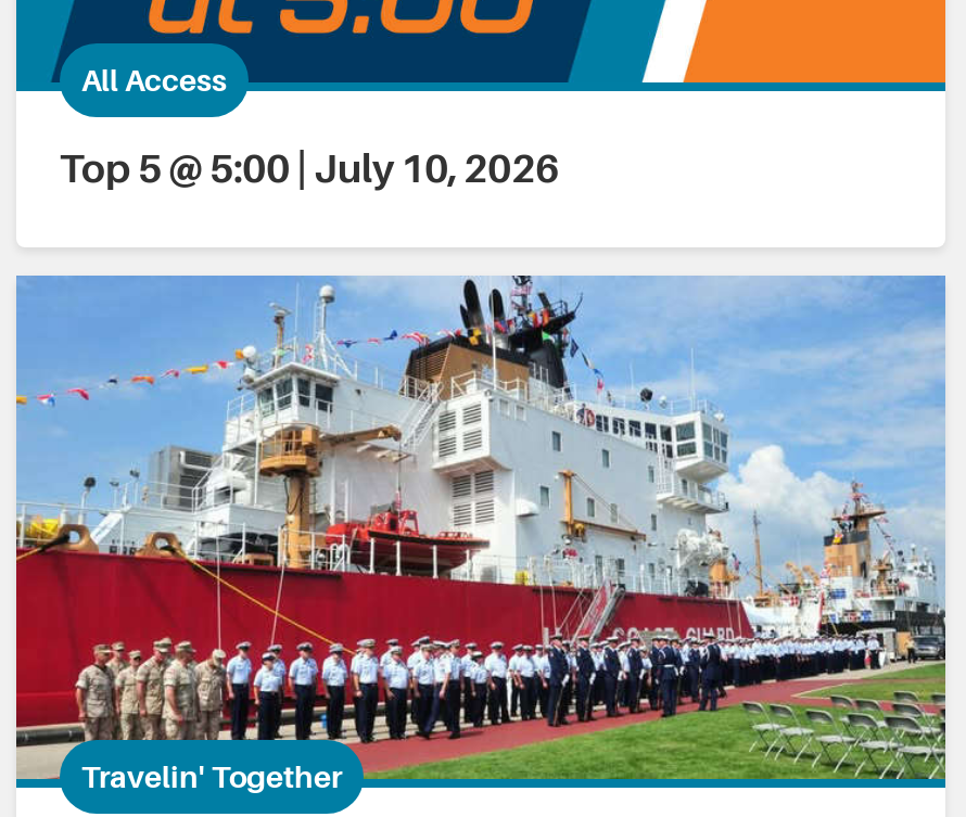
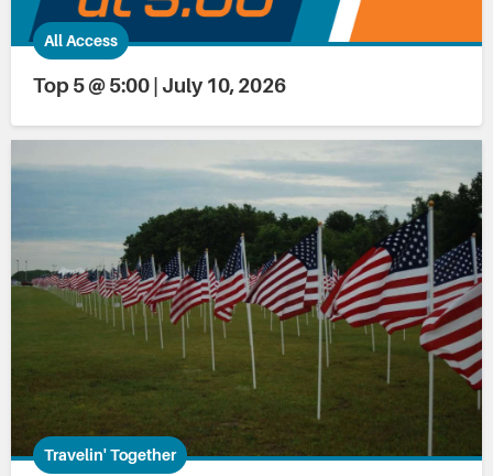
- [image]
+ [image]
